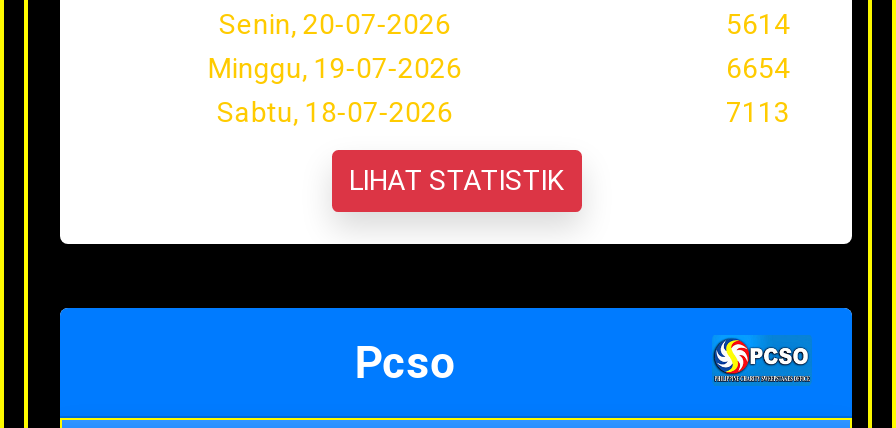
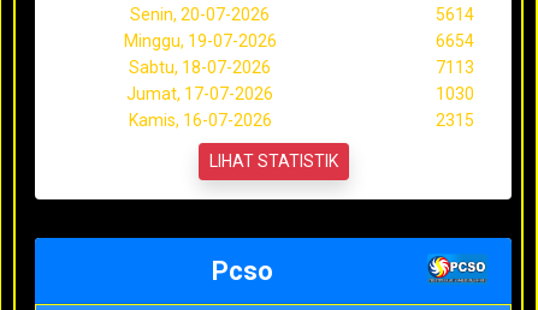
+ Jumat, 17-07-2026
+ 1030
+ Kamis, 16-07-2026
+ 2315
